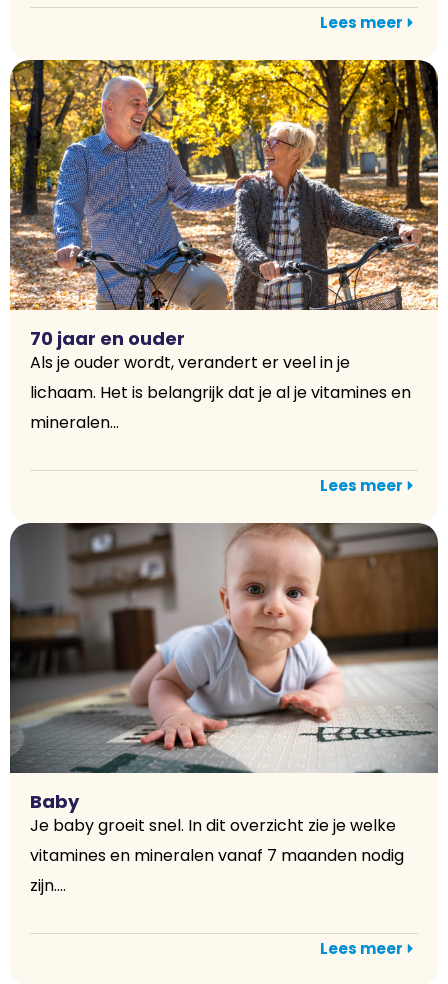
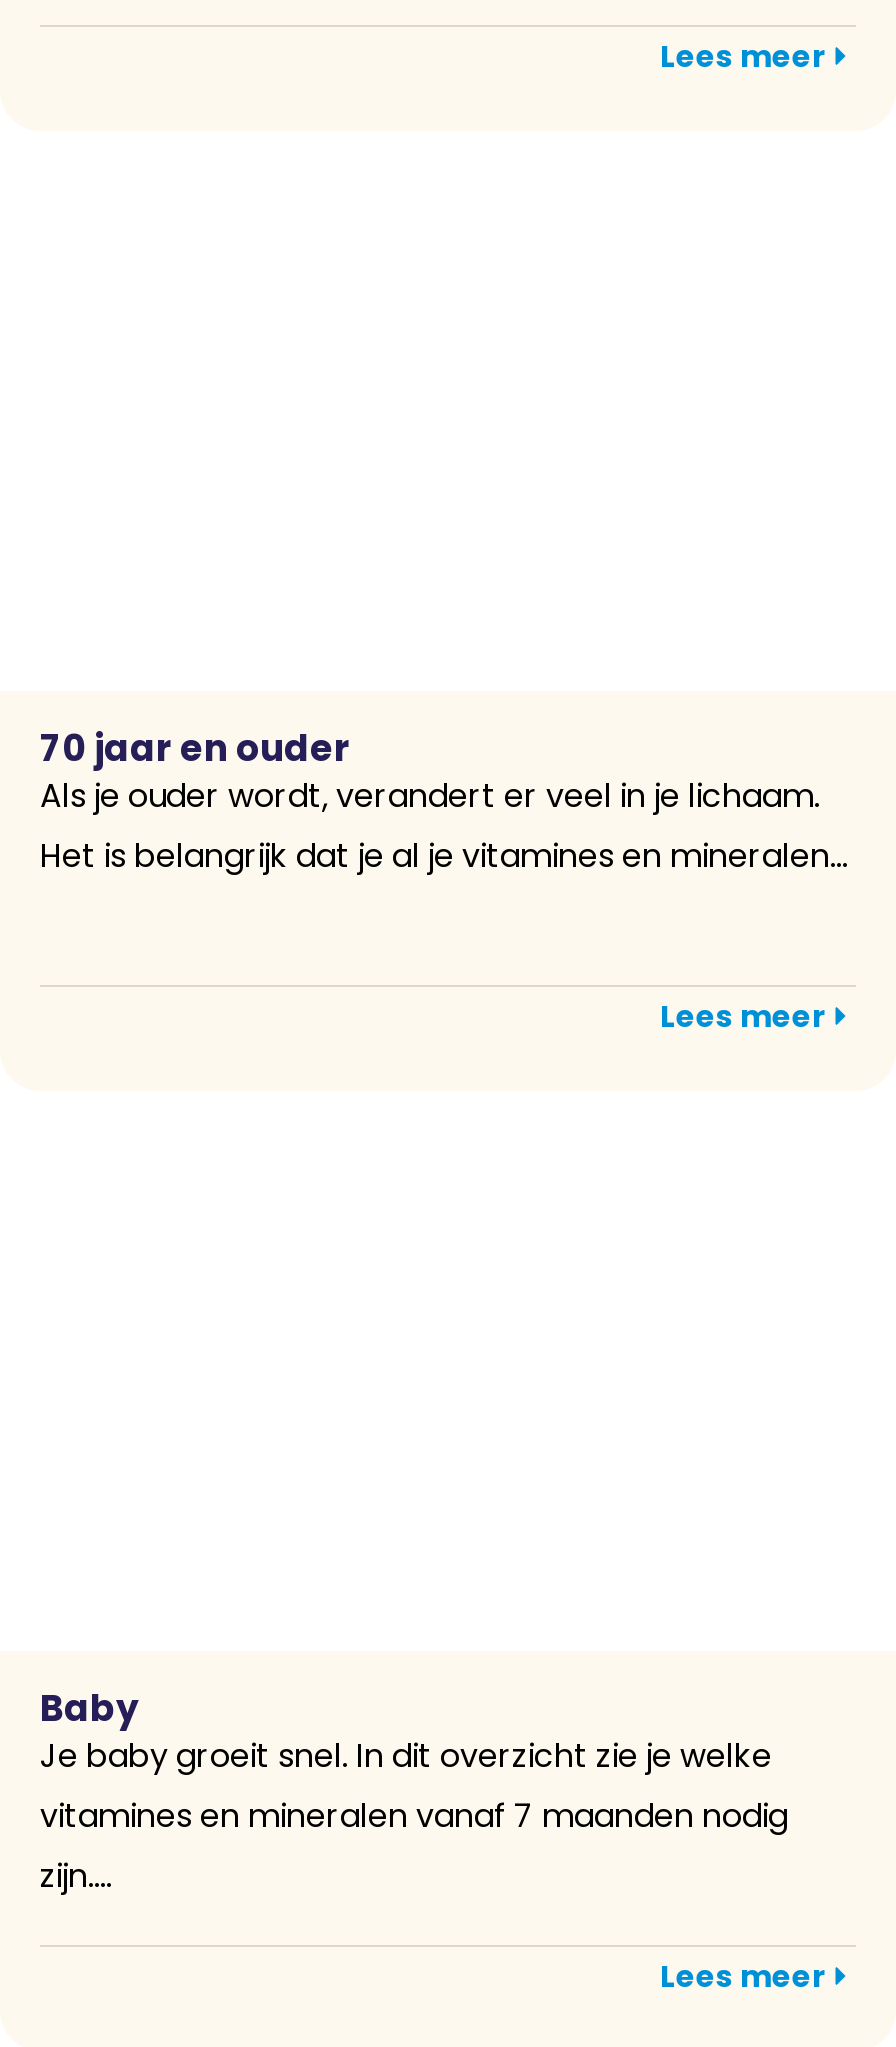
- [image]

- [image]
